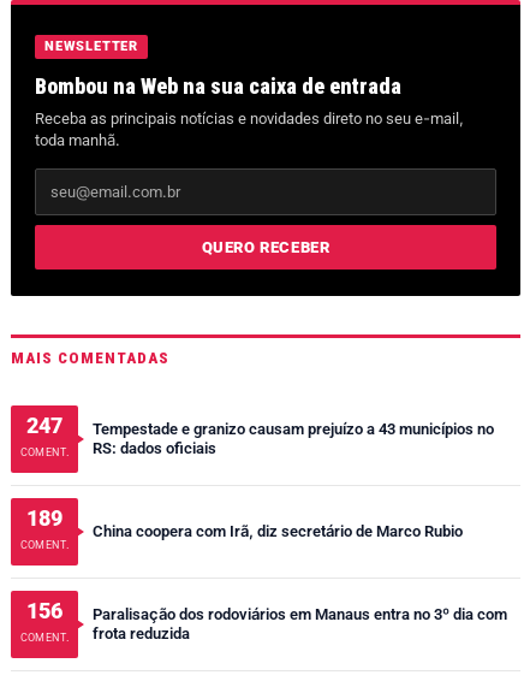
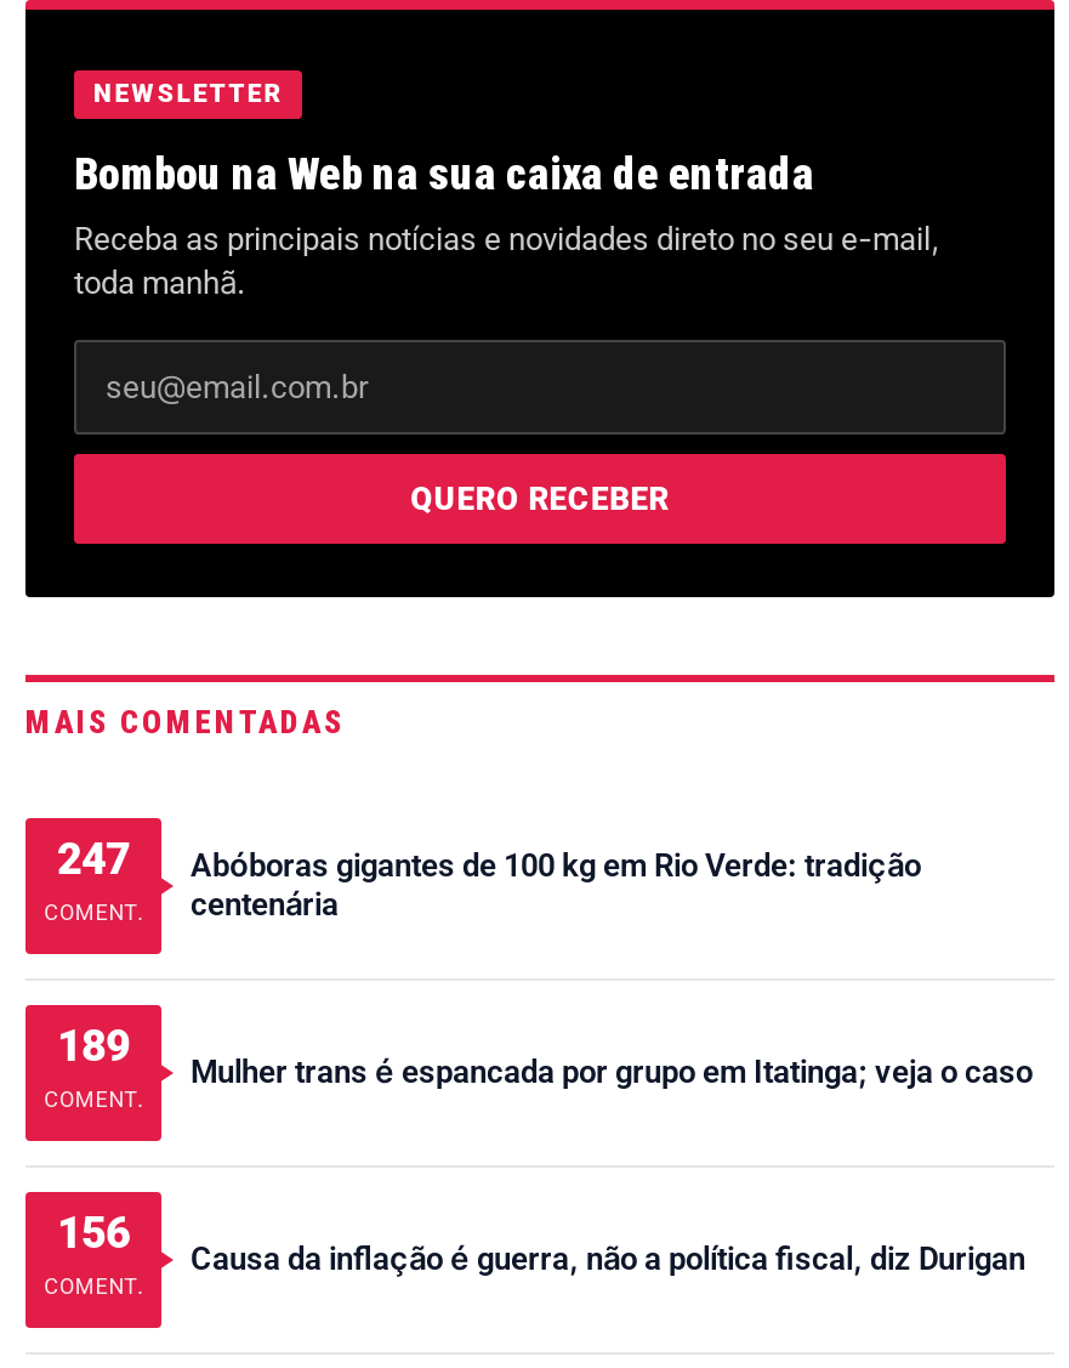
- Tempestade e granizo causam prejuízo a 43 municípios no
- RS: dados oficiais
+ Abóboras gigantes de 100 kg em Rio Verde: tradição
+ centenária

- China coopera com Irã, diz secretário de Marco Rubio
+ Mulher trans é espancada por grupo em Itatinga; veja o caso

- Paralisação dos rodoviários em Manaus entra no 3º dia com
- frota reduzida
+ Causa da inflação é guerra, não a política fiscal, diz Durigan
